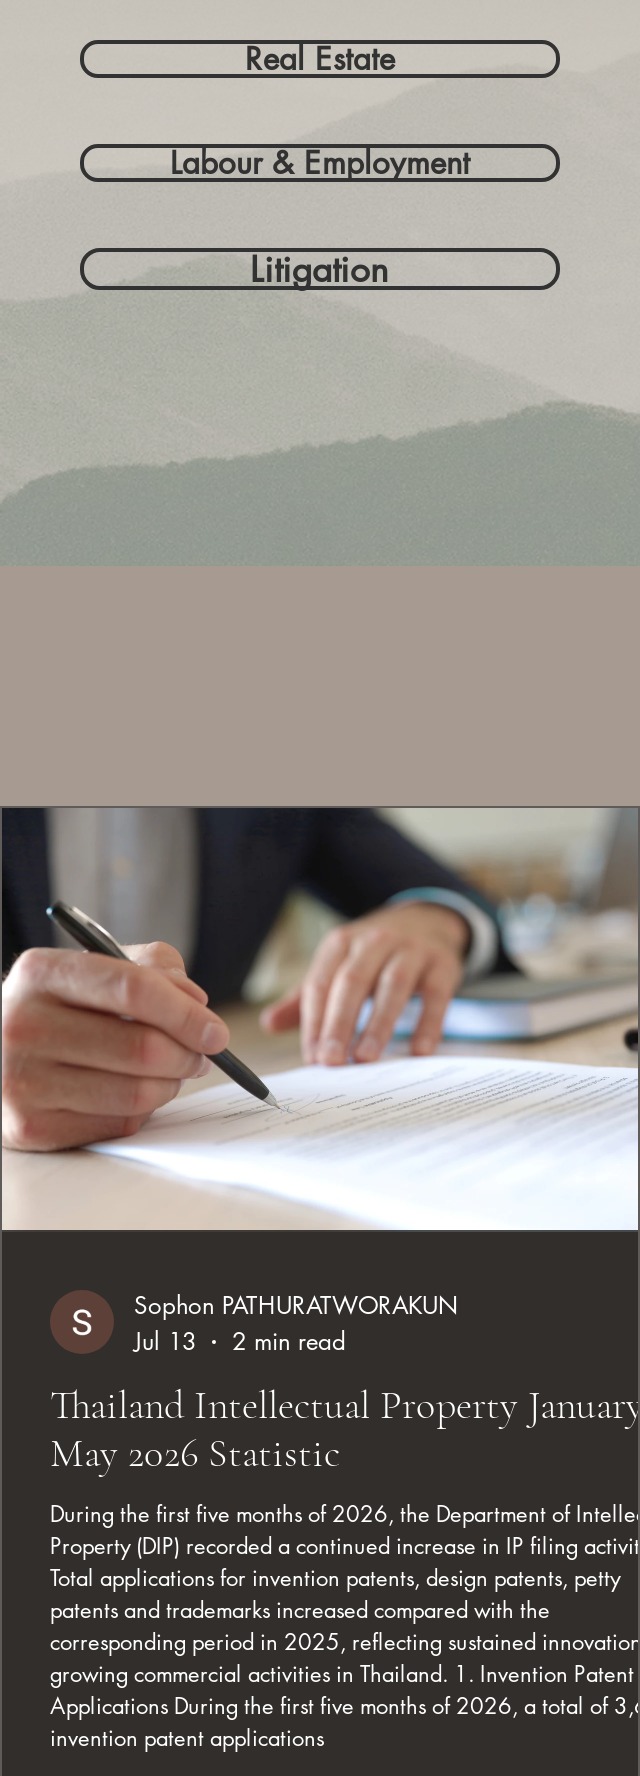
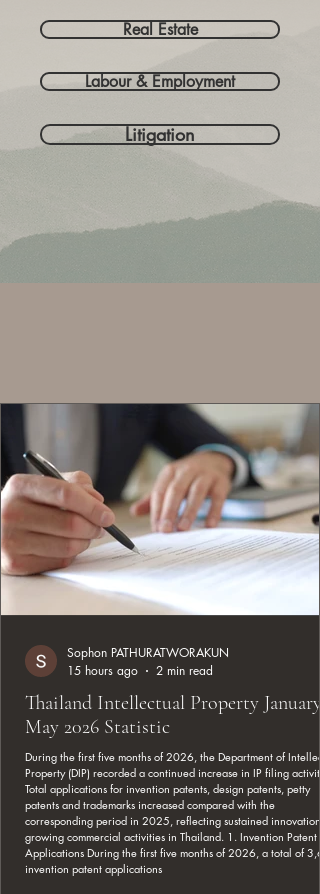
- Jul 13 2 min read
+ 15 hours ago 2 min read
